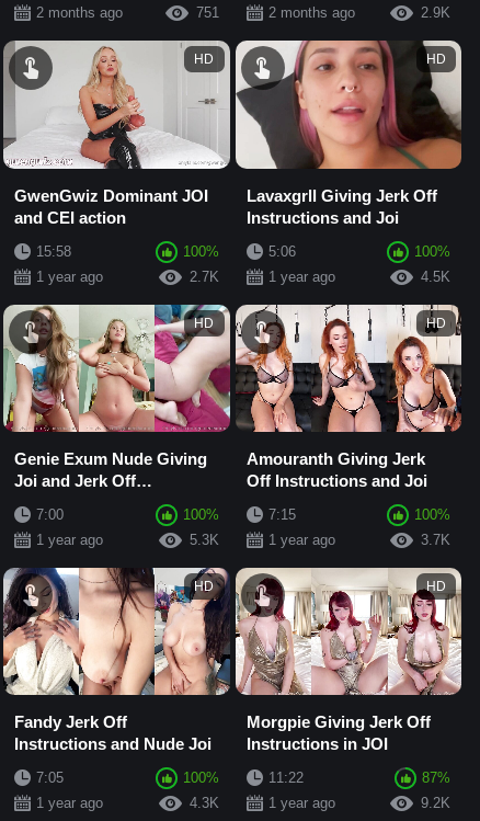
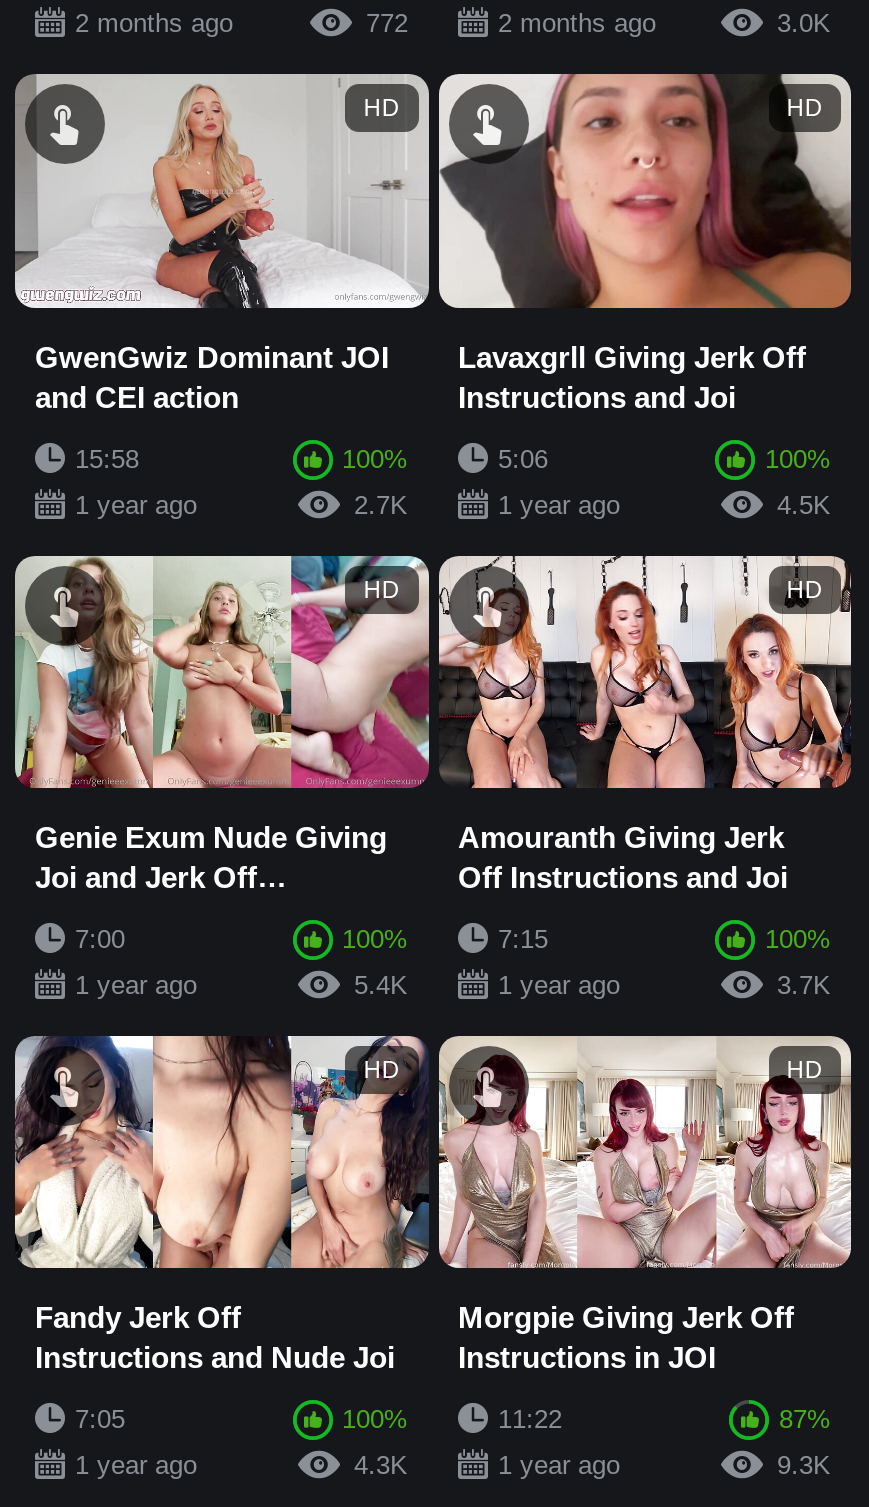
- 751
+ 772

- 2.9K
+ 3.0K

- 5.3K
+ 5.4K

- 9.2K
+ 9.3K
